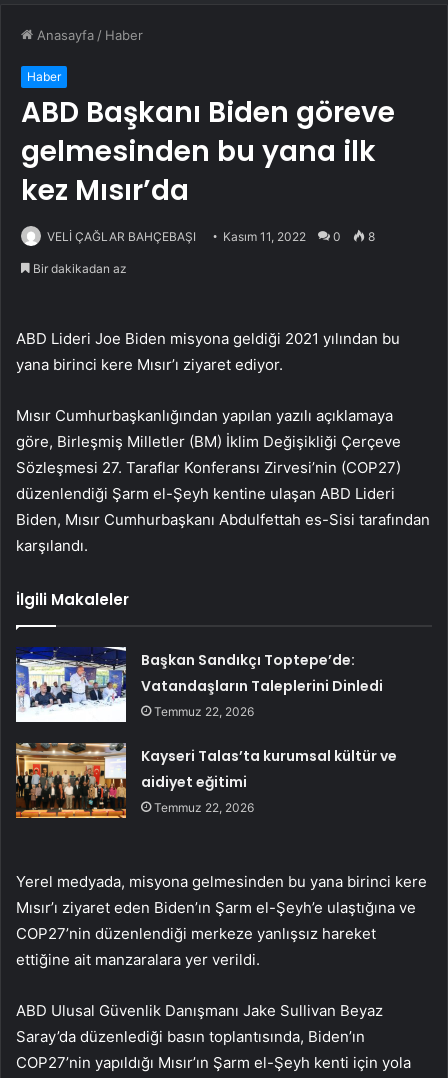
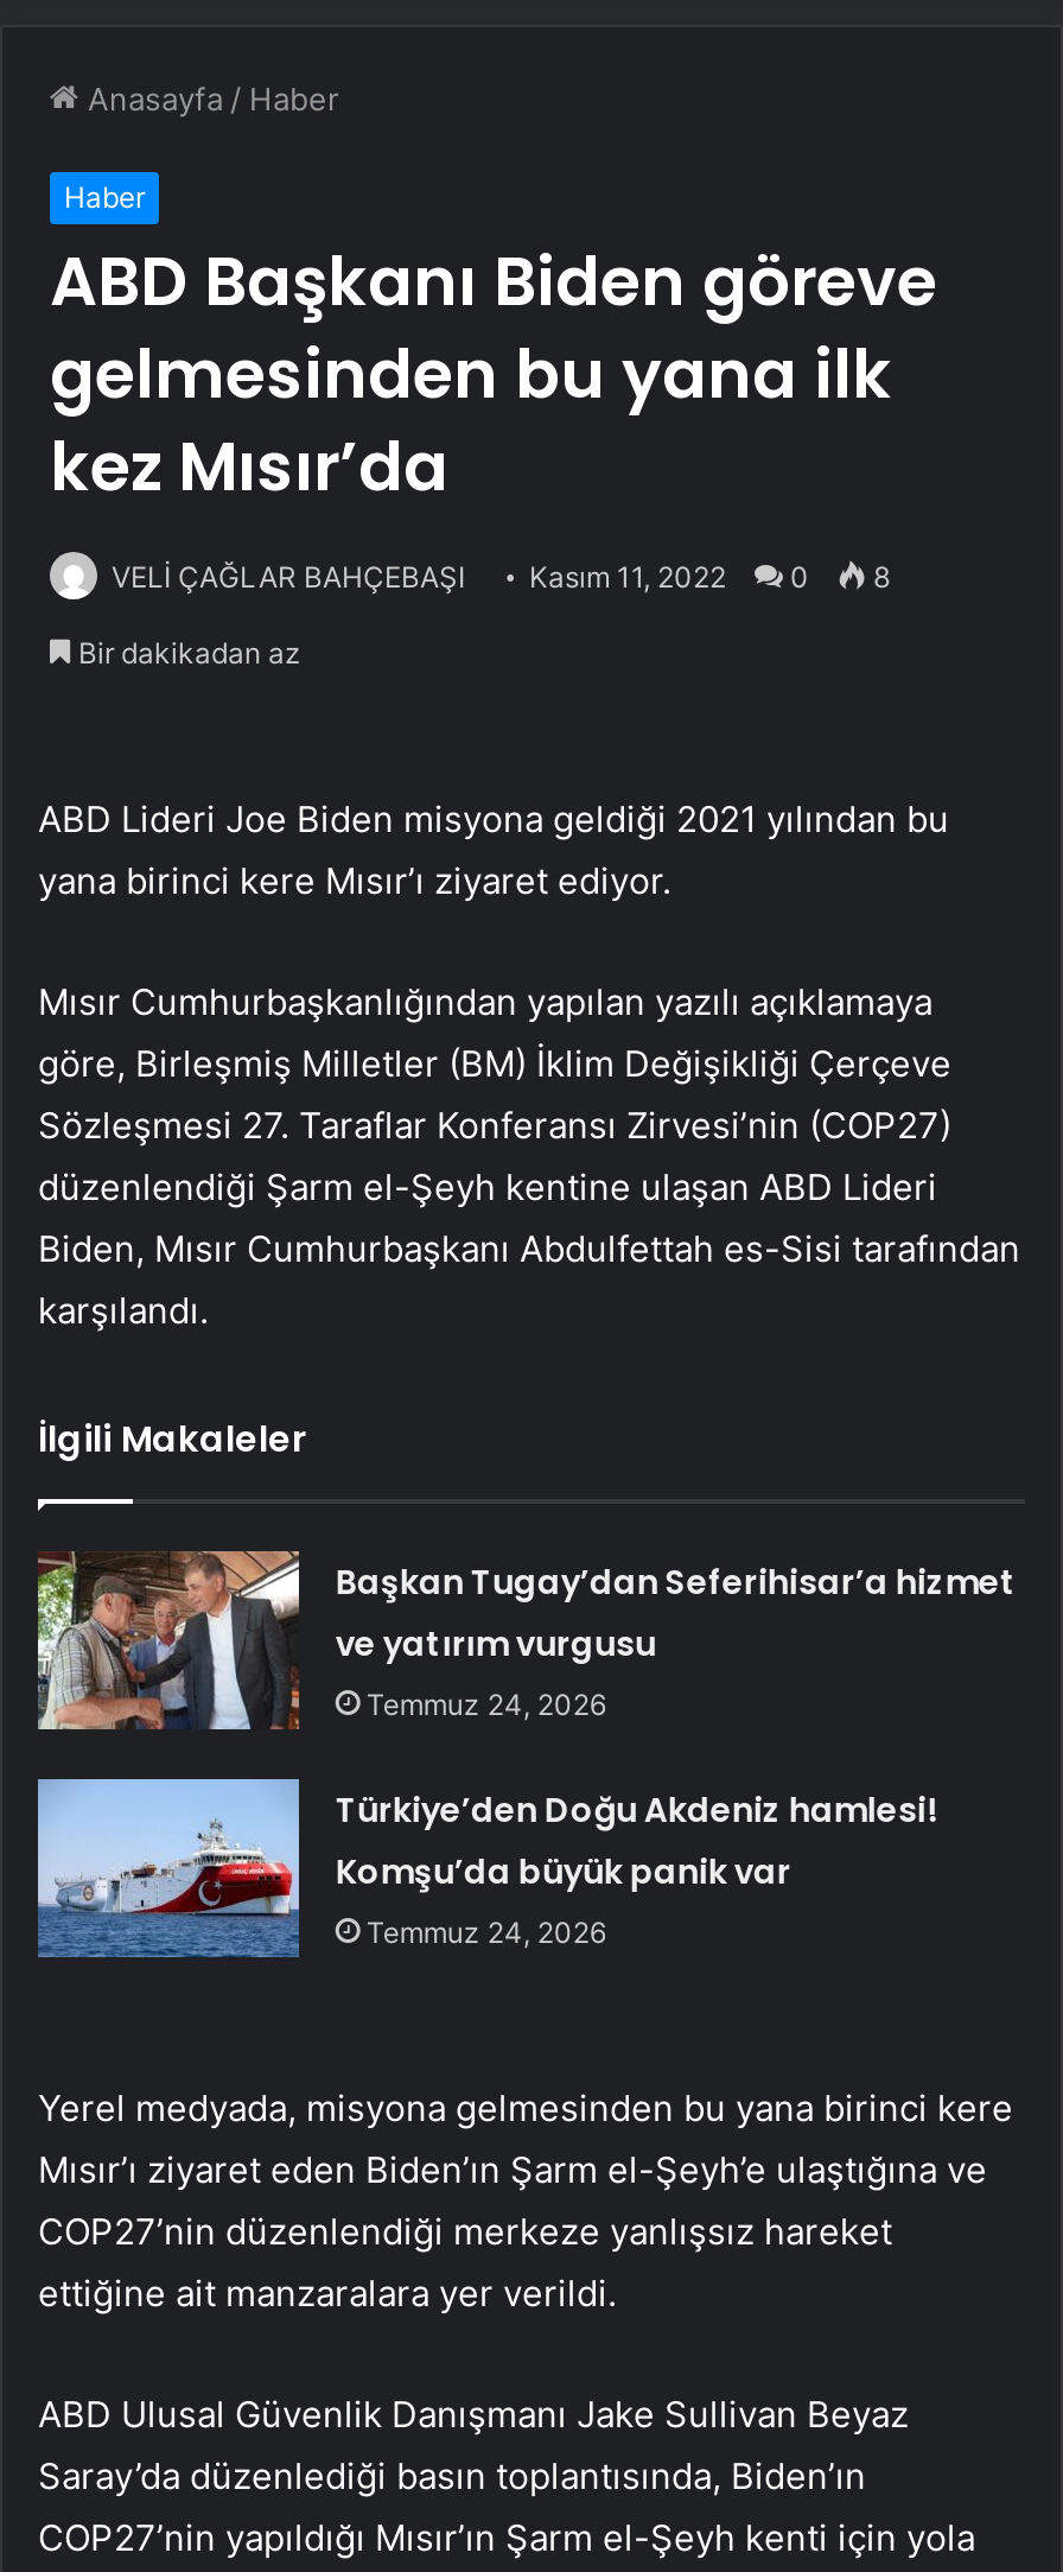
- [image]
- Başkan Sandıkçı Toptepe’de:
- Vatandaşların Taleplerini Dinledi
- Temmuz 22, 2026
+ [image]
+ Başkan Tugay’dan Seferihisar’a hizmet
+ ve yatırım vurgusu
+ Temmuz 24, 2026

- [image]
- Kayseri Talas’ta kurumsal kültür ve
- aidiyet eğitimi
- Temmuz 22, 2026
+ [image]
+ Türkiye’den Doğu Akdeniz hamlesi!
+ Komşu’da büyük panik var
+ Temmuz 24, 2026
